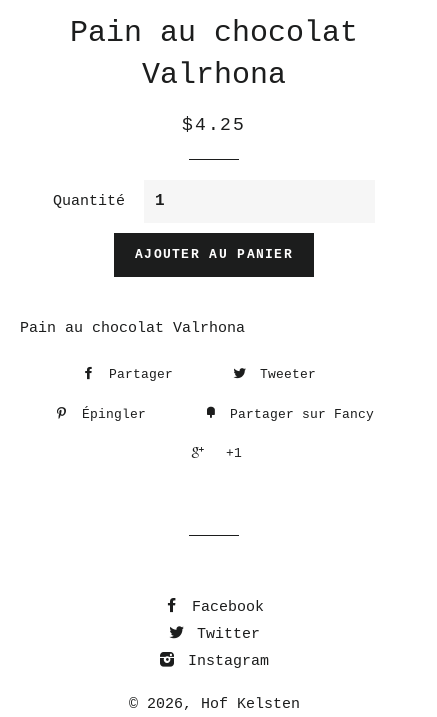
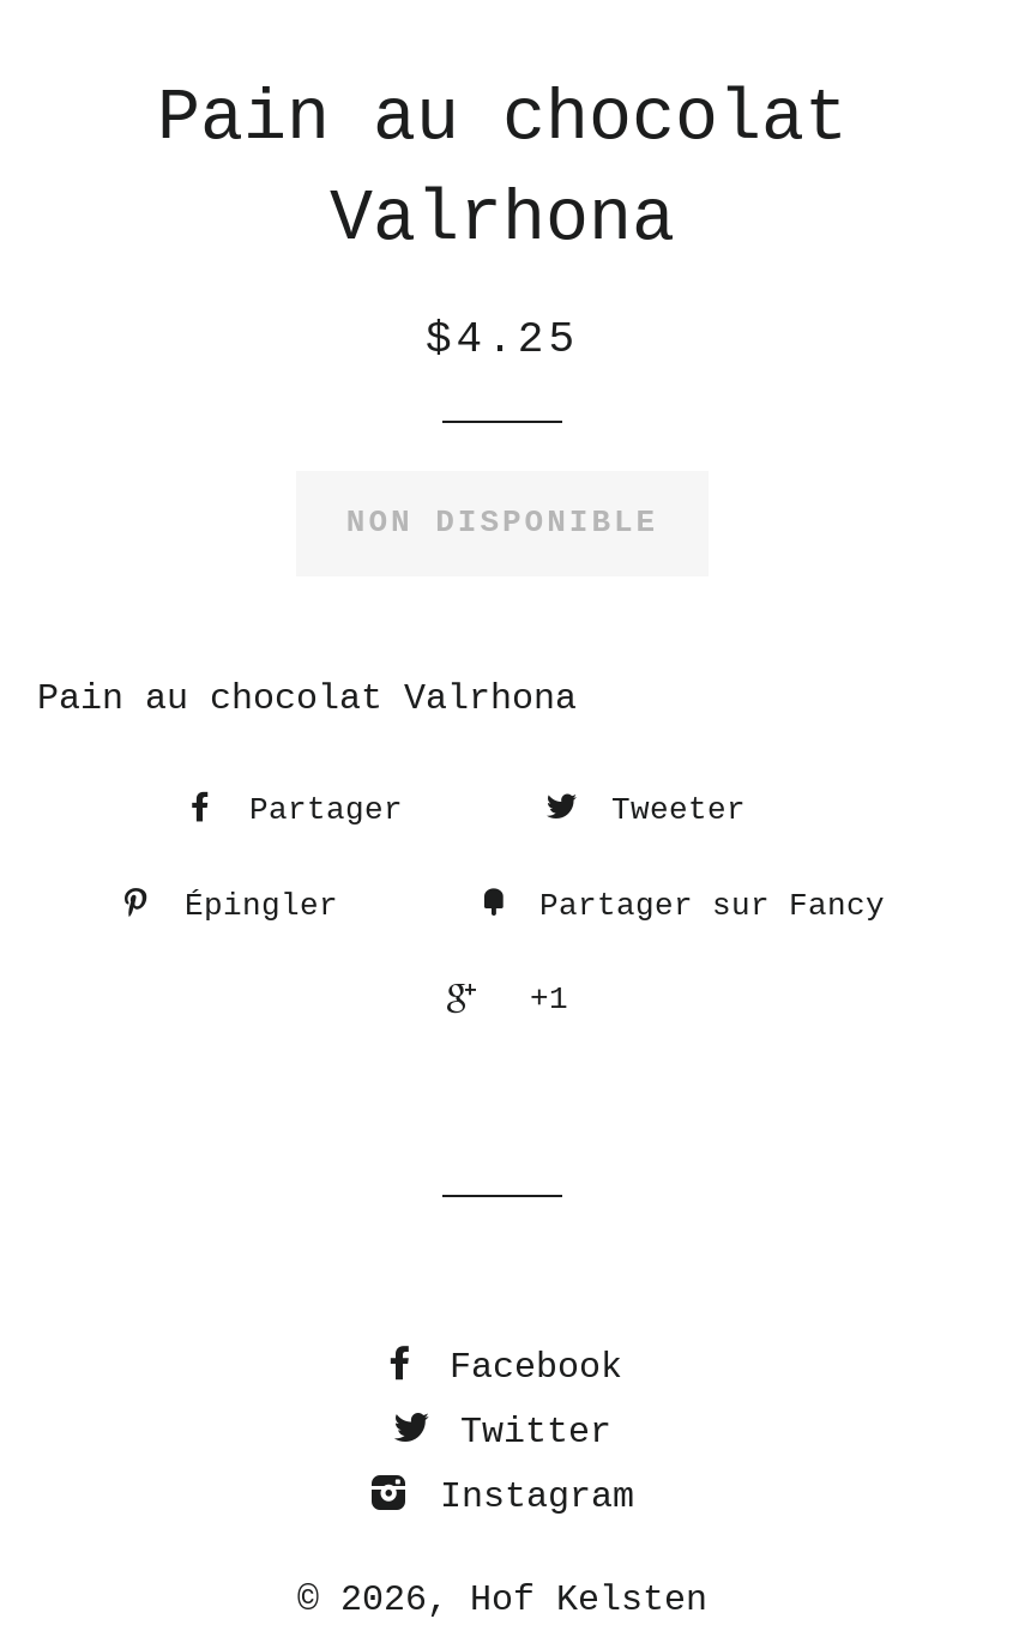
- Quantité
- AJOUTER AU PANIER
+ NON DISPONIBLE
